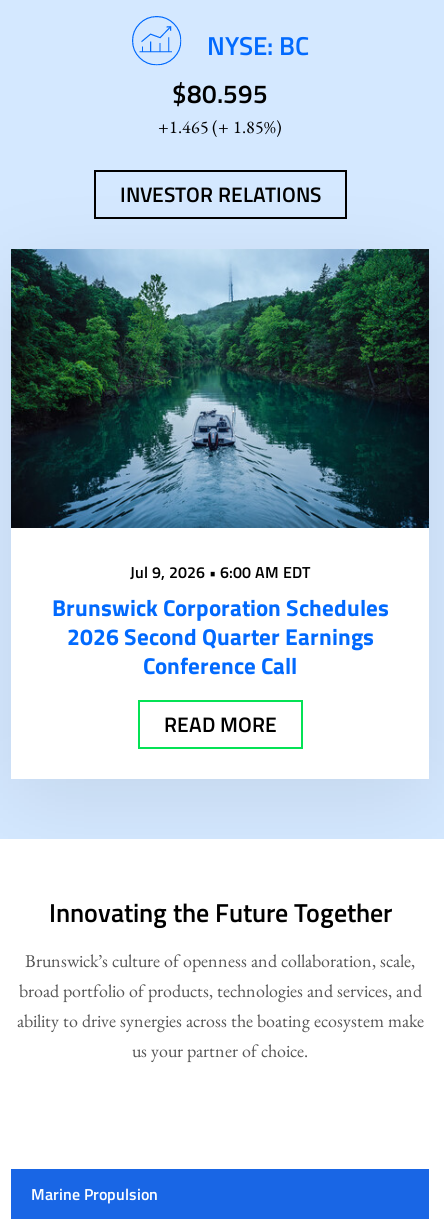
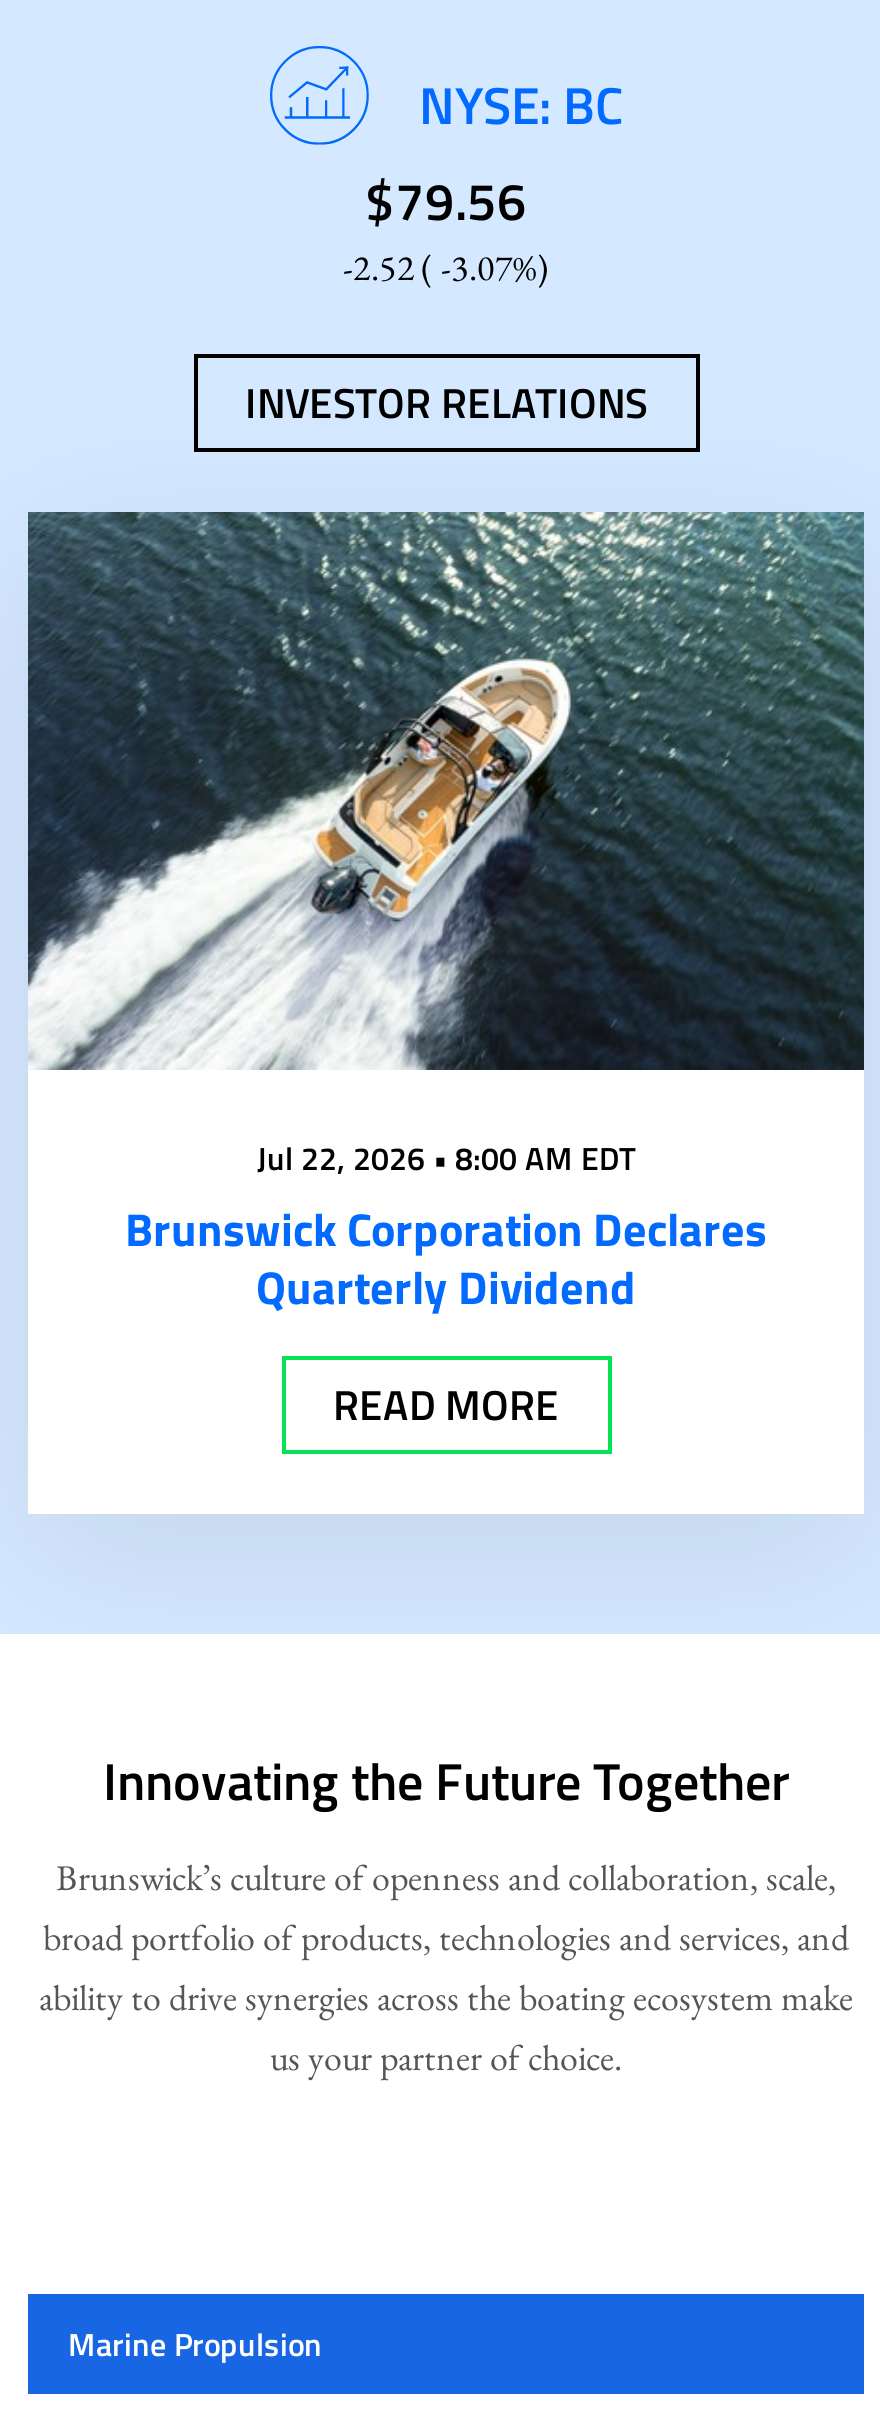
- $80.595
- 1.465 (
- 1.85%)
+ $79.56
+ -2.52 ( -3.07%)

- [image]
- Jul 9, 2026 • 6:00 AM EDT
- Brunswick Corporation Schedules
- 2026 Second Quarter Earnings
- Conference Call
+ [image]
+ Jul 22, 2026 • 8:00 AM EDT
+ Brunswick Corporation Declares
+ Quarterly Dividend
